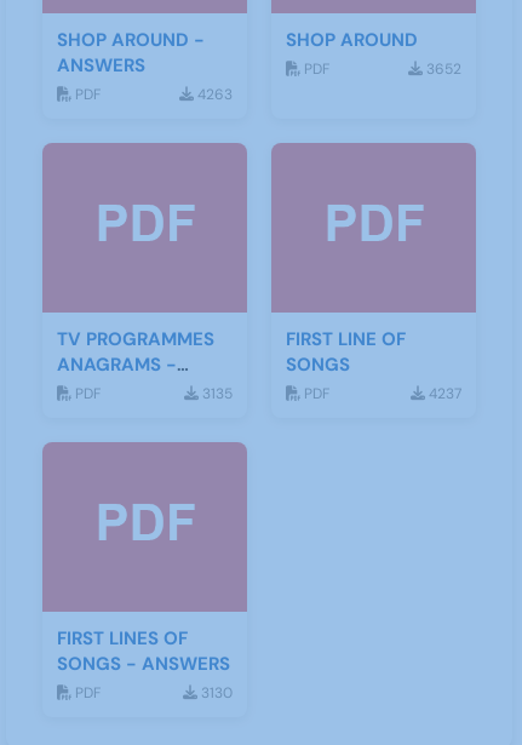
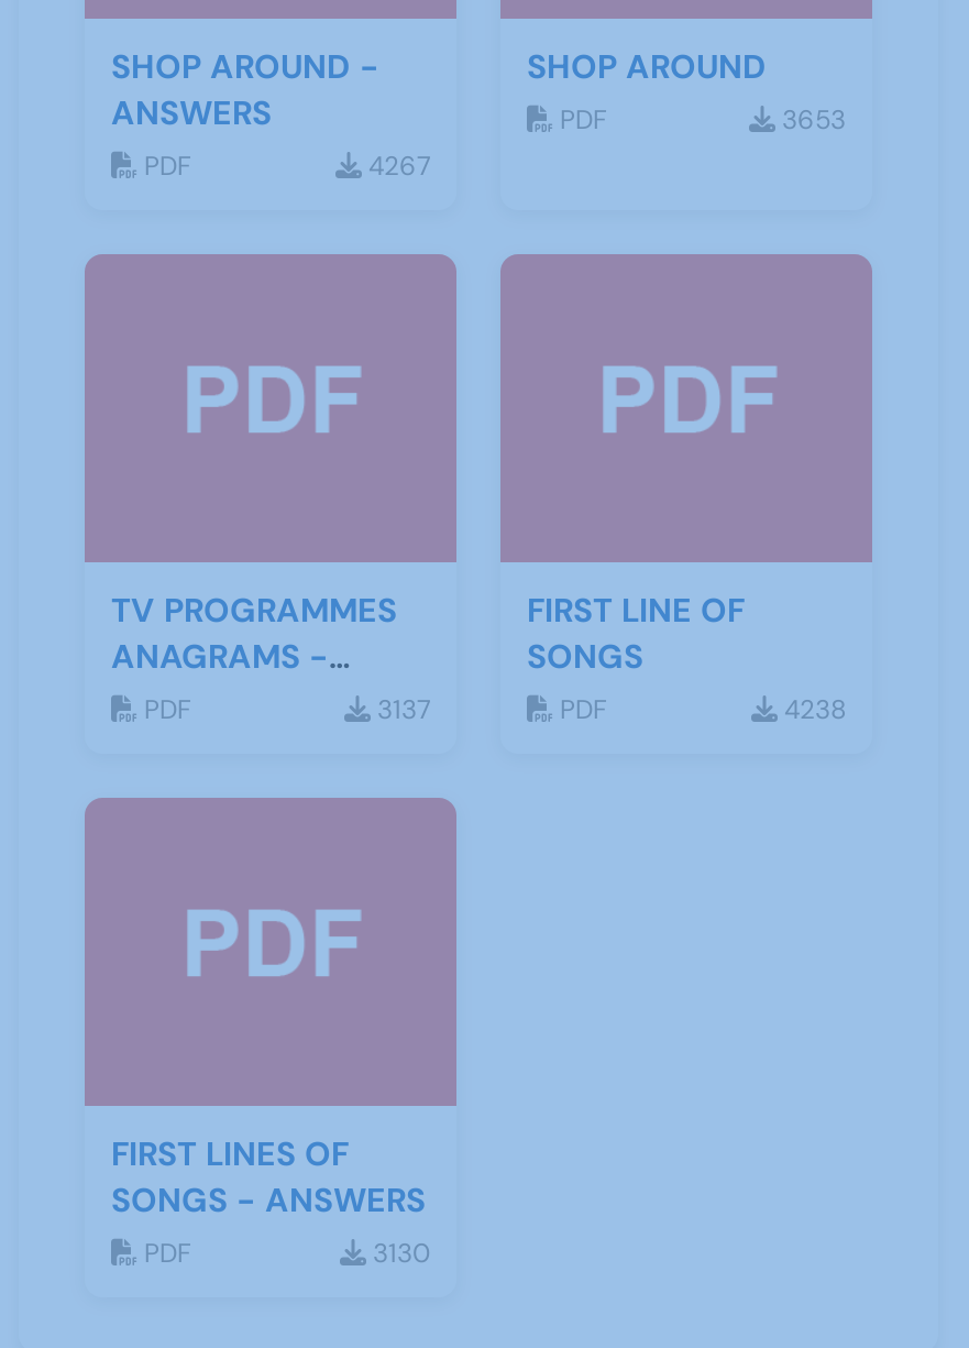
- 3652
+ 3653

- 4263
+ 4267

- 3135
+ 3137

- 4237
+ 4238
